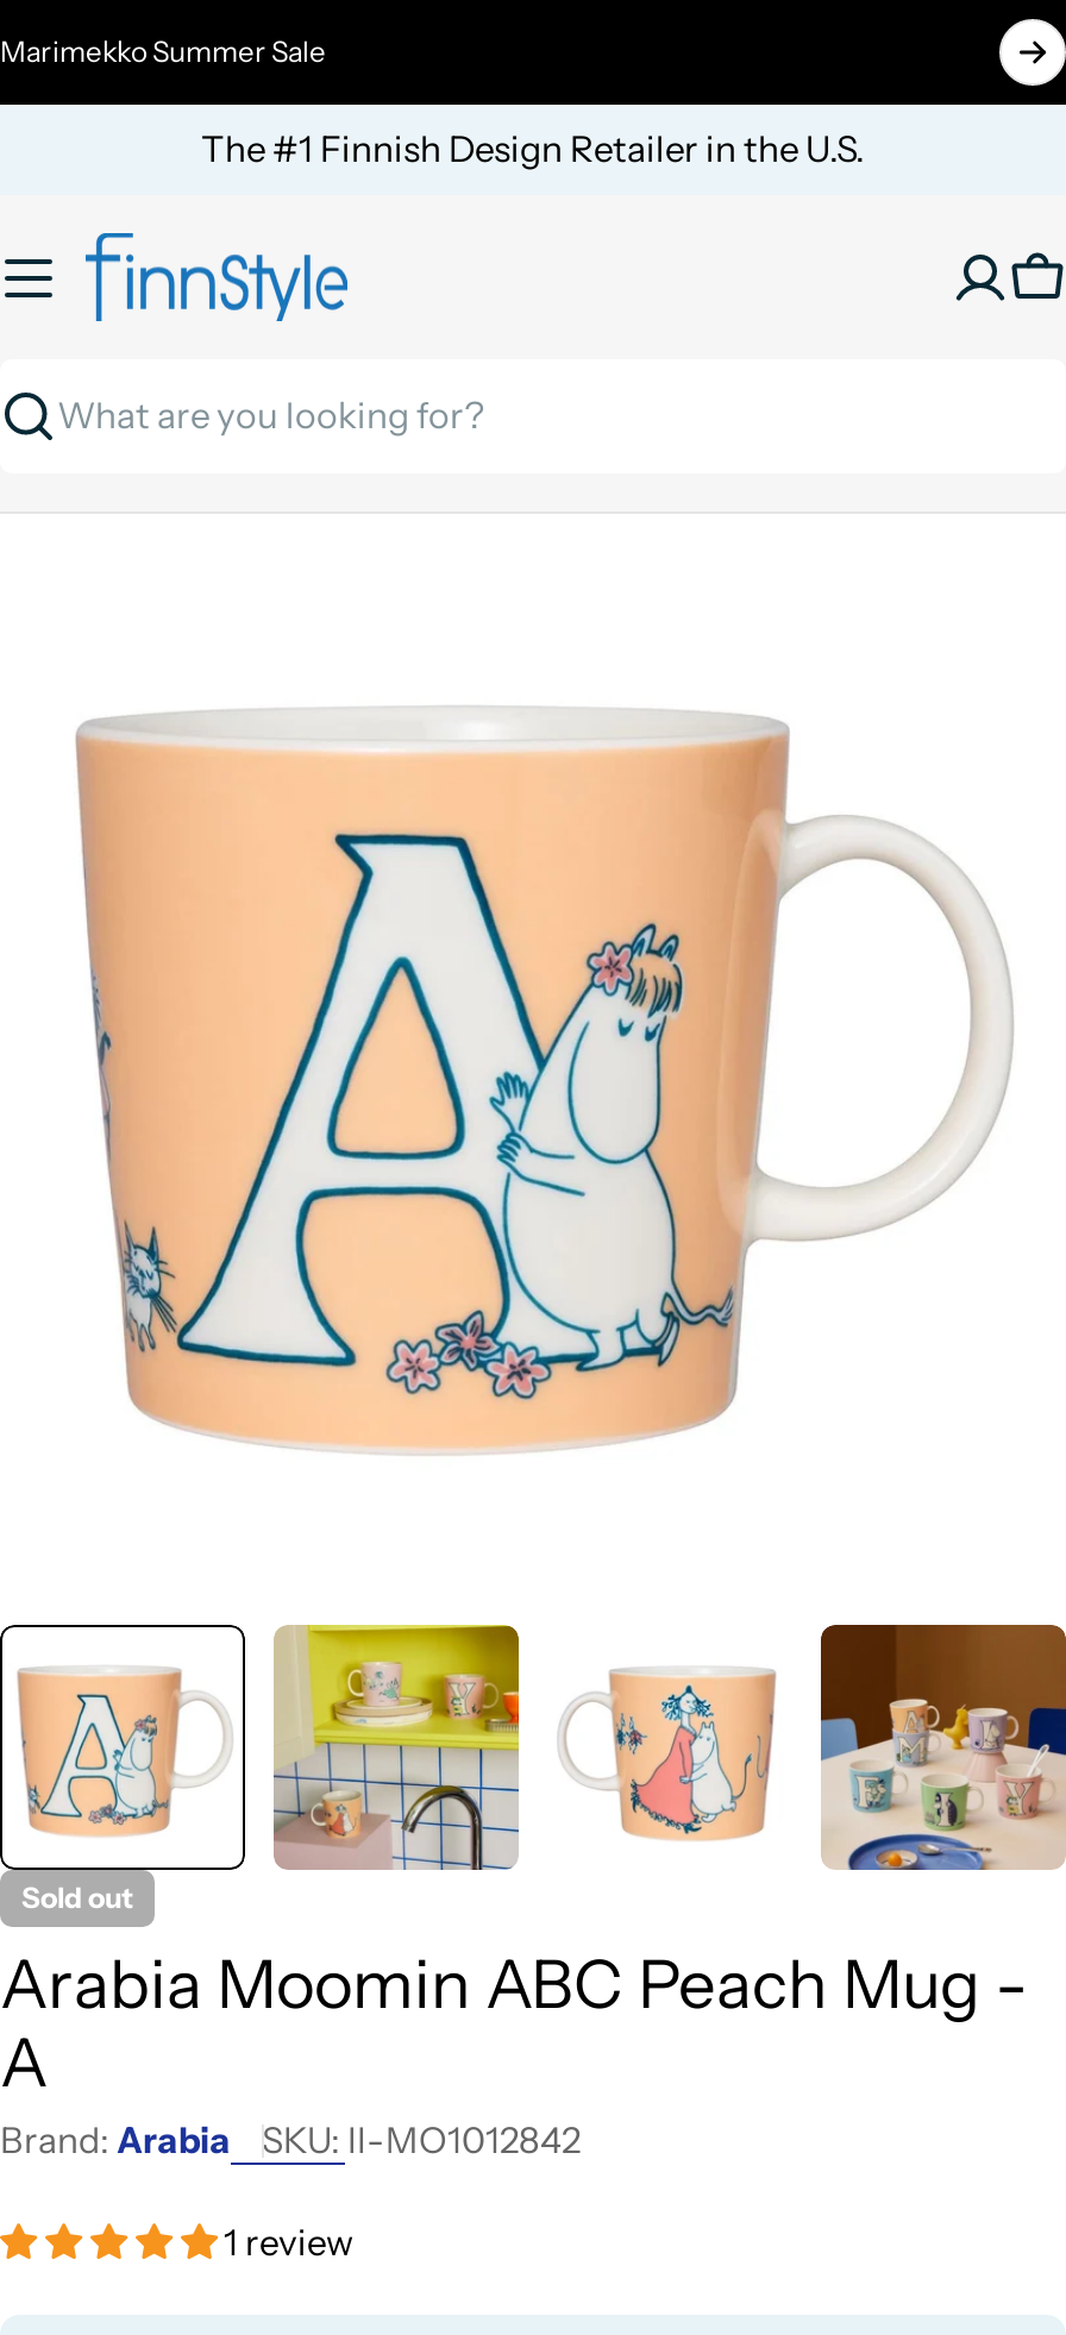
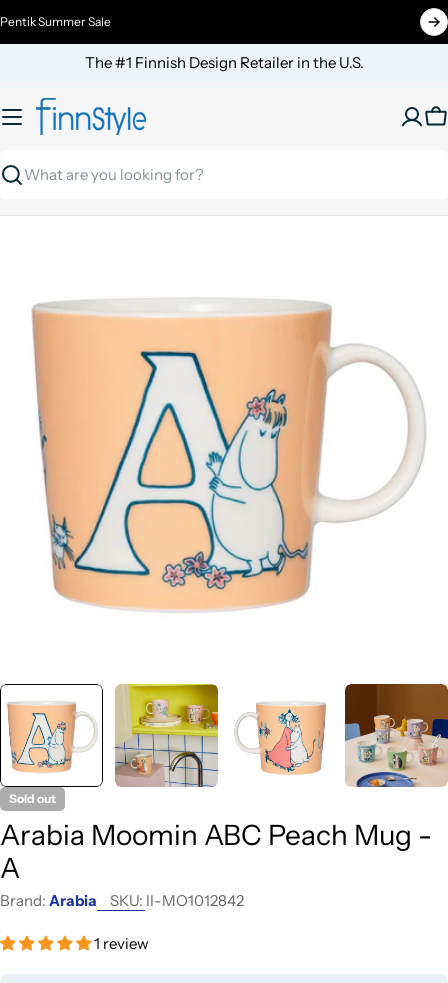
- Marimekko Summer Sale
+ Pentik Summer Sale
